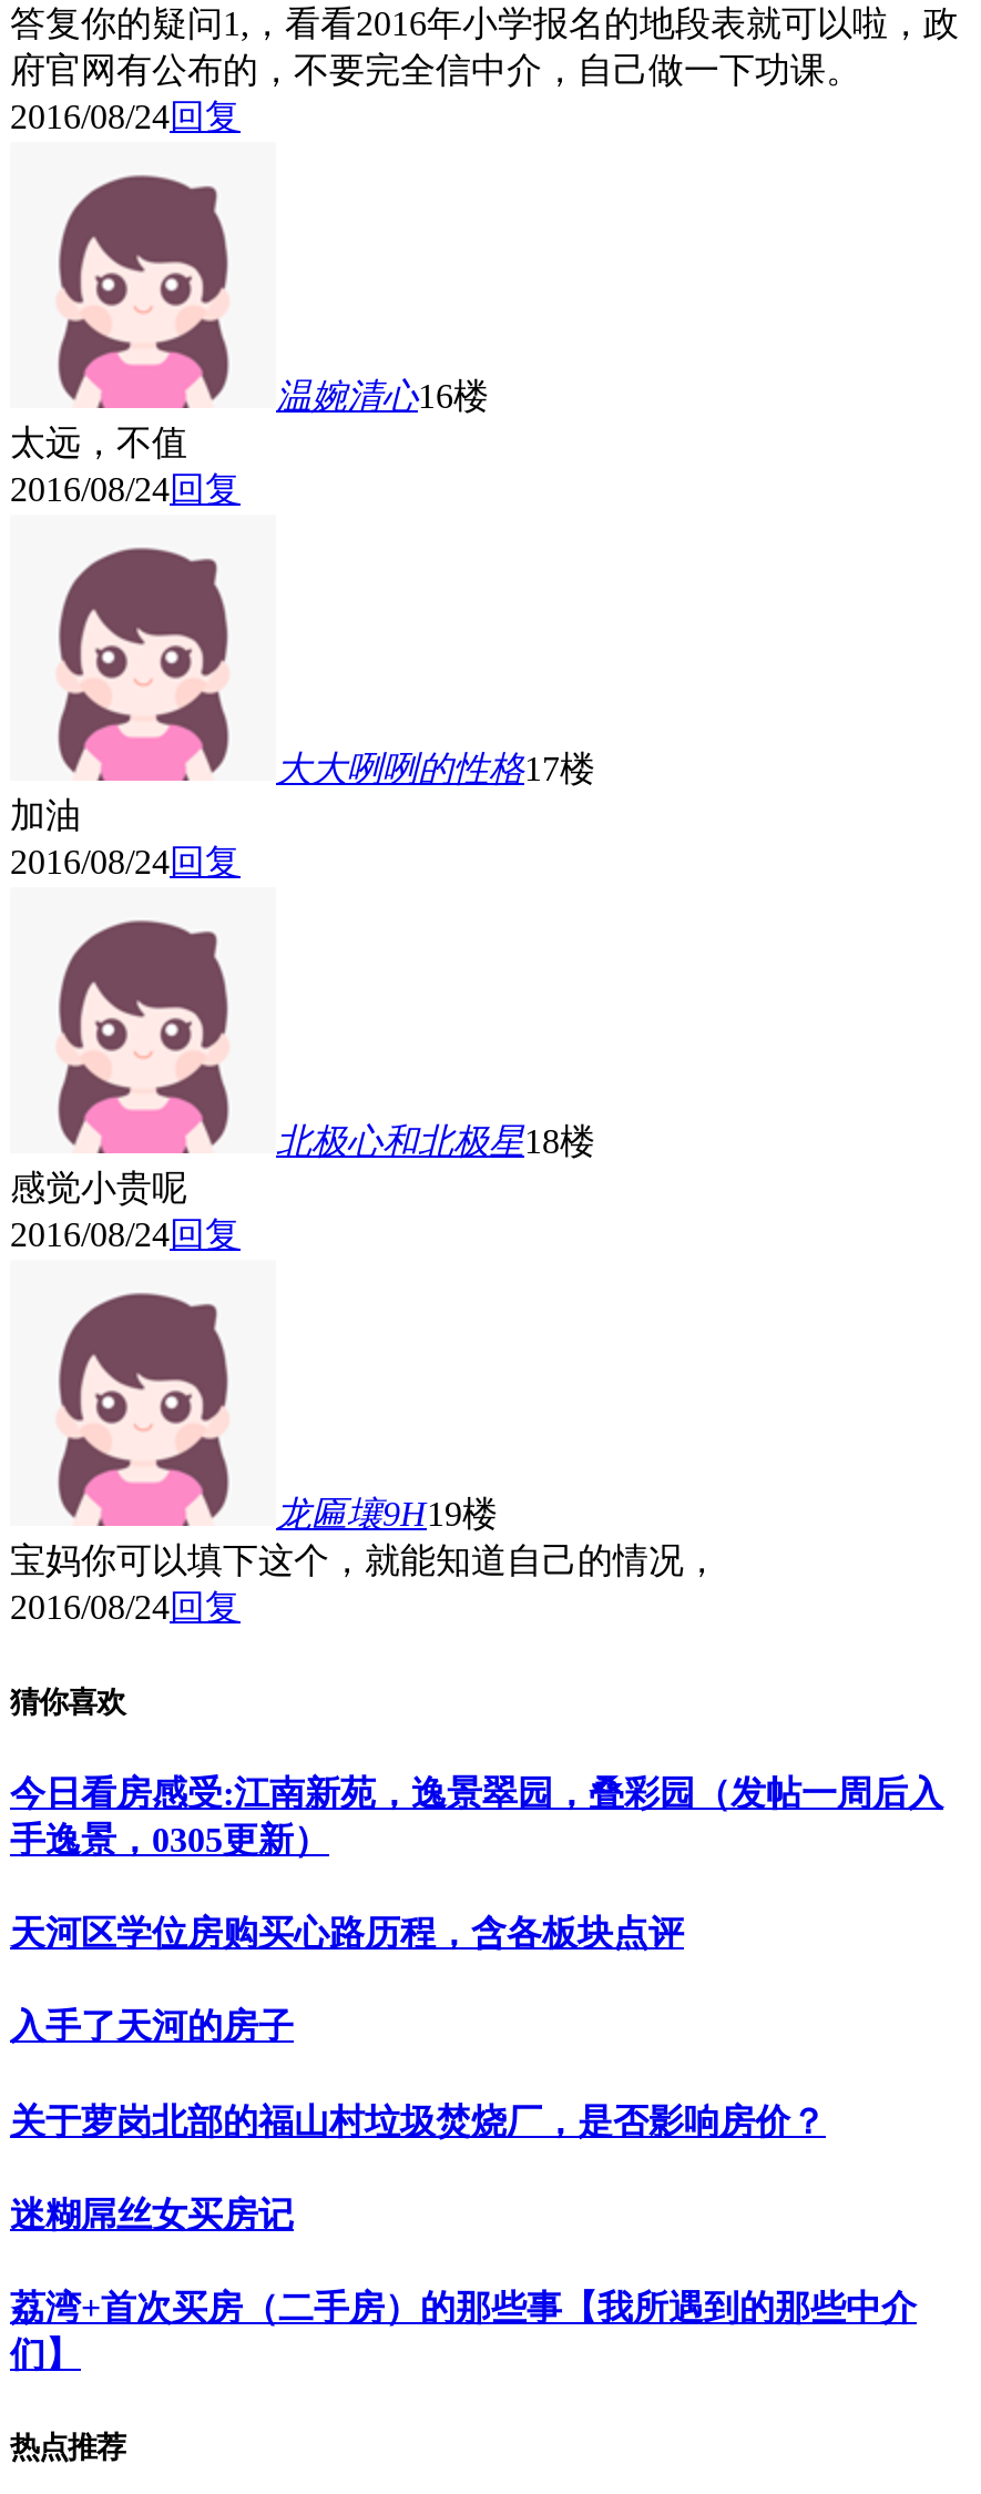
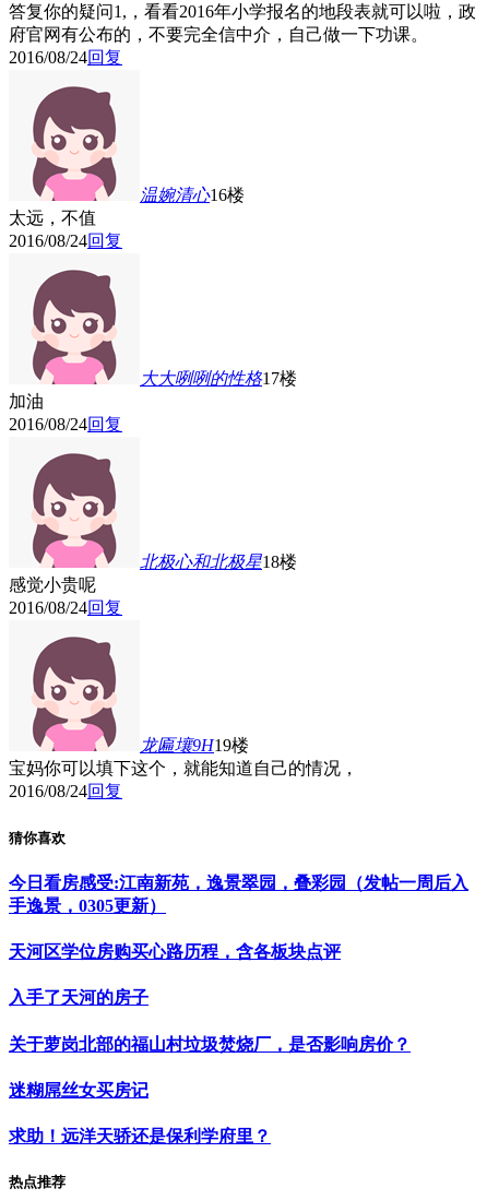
- 荔湾+首次买房（二手房）的那些事【我所遇到的那些中介
- 们】
+ 求助！远洋天骄还是保利学府里？
